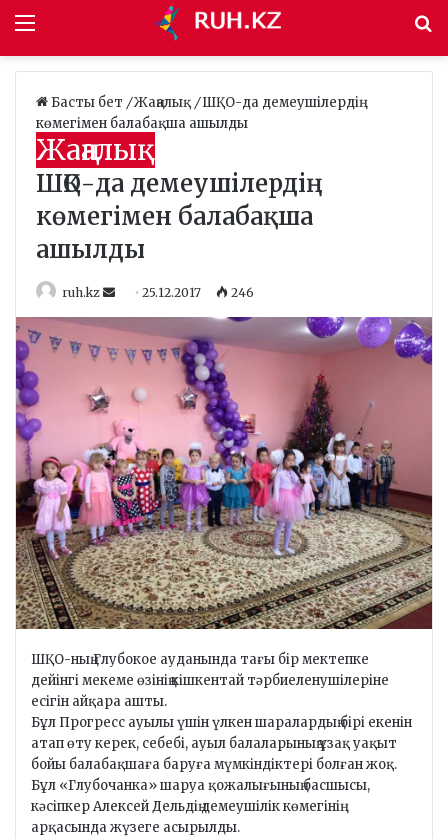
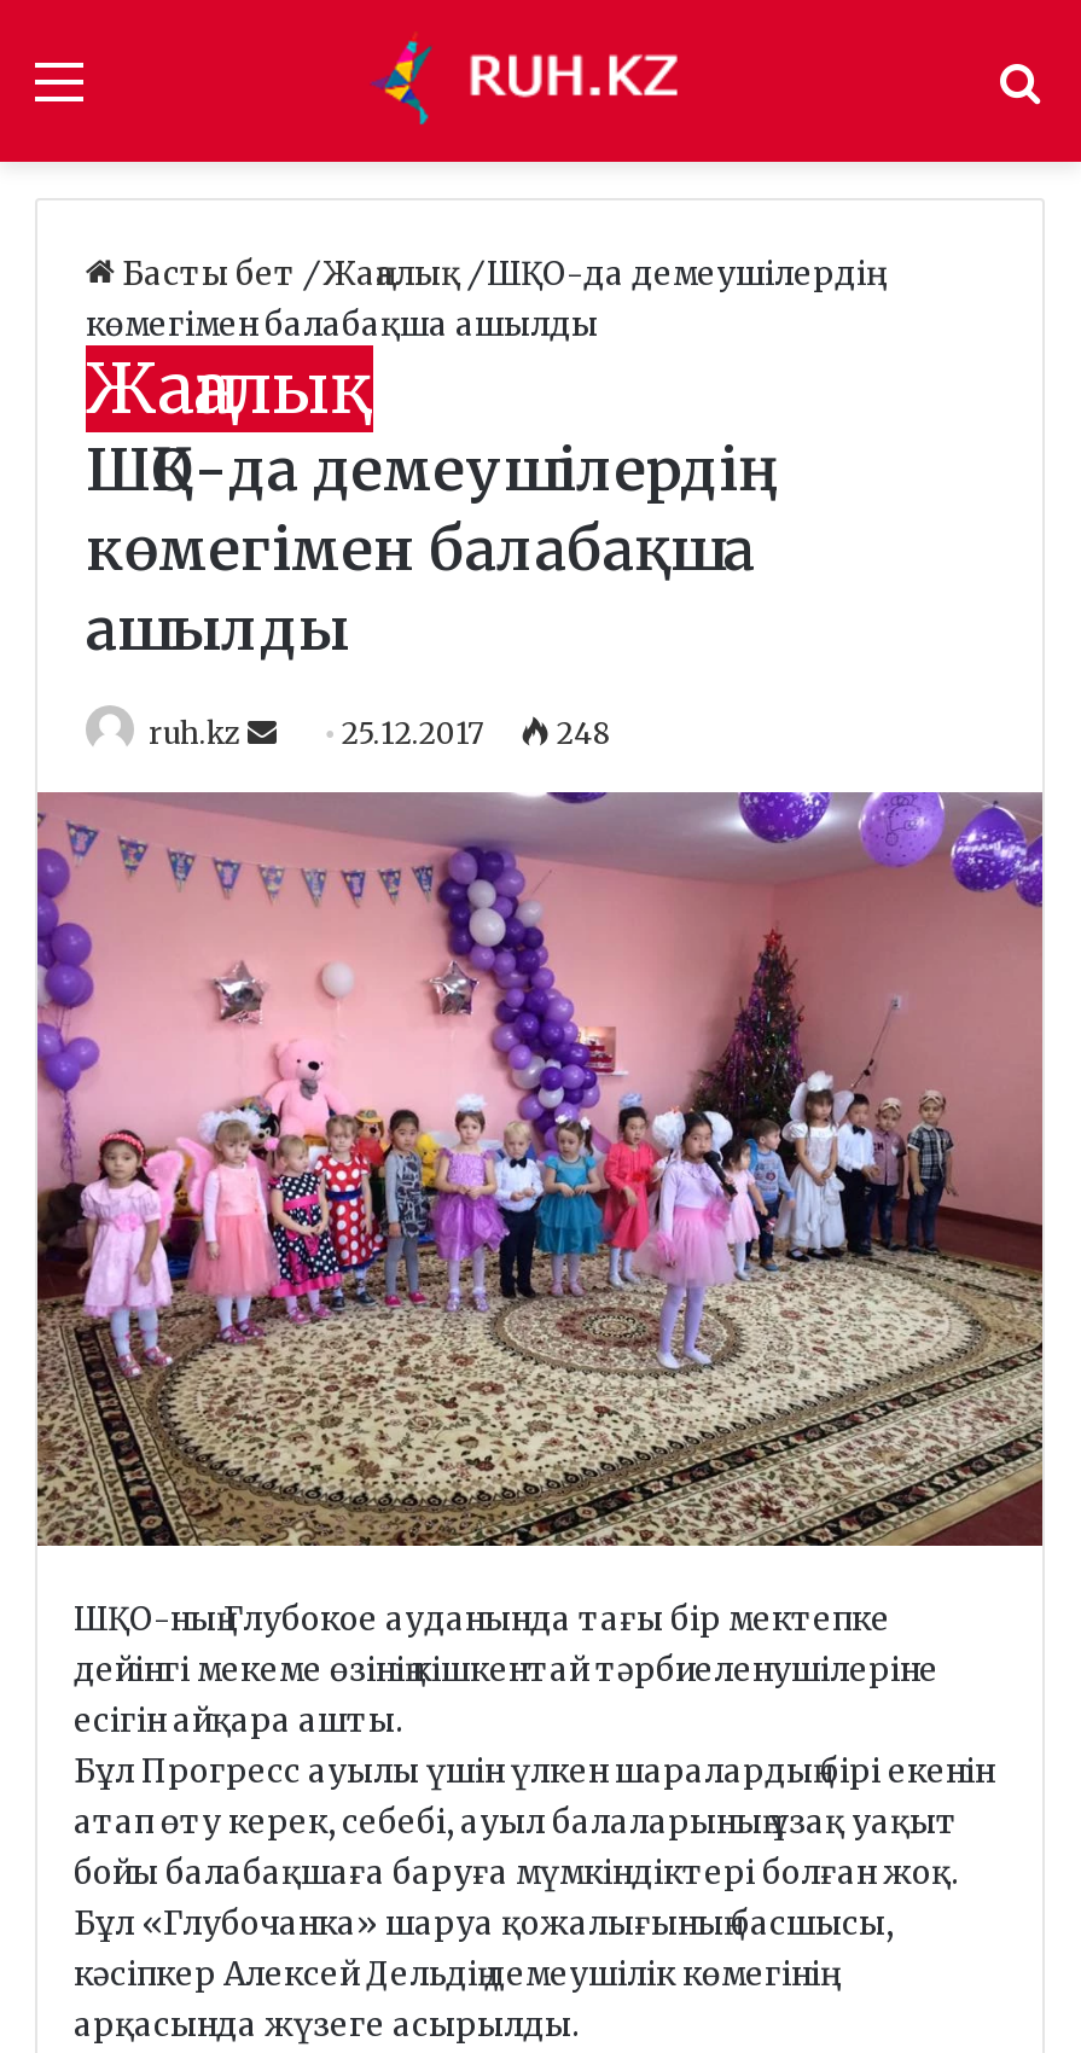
- 246
+ 248
